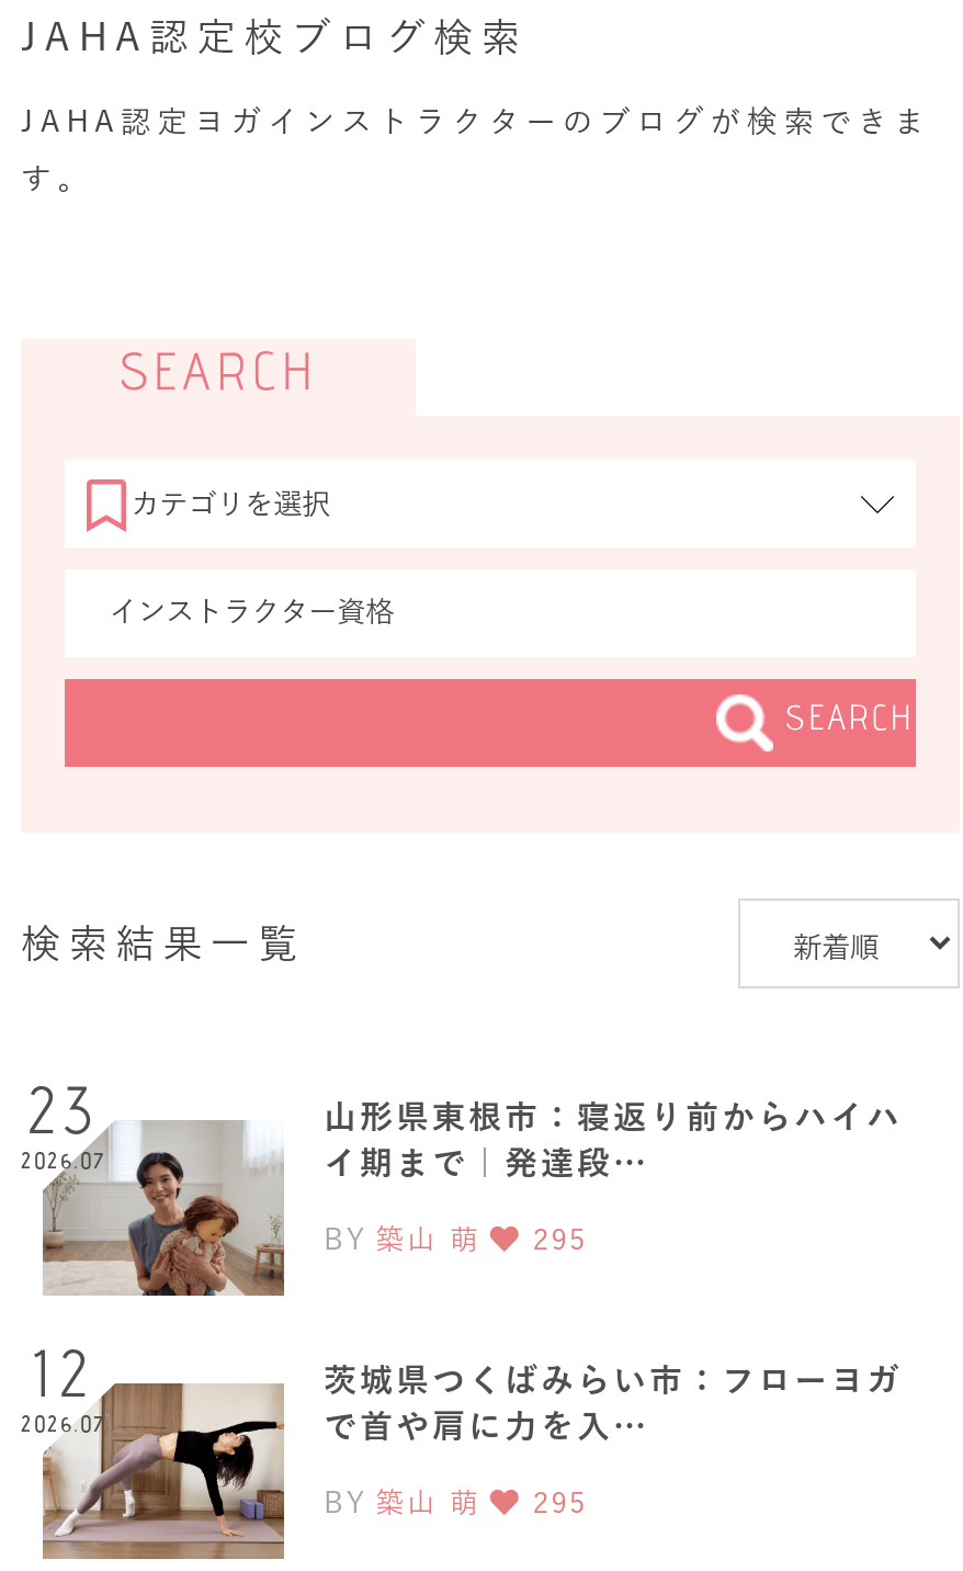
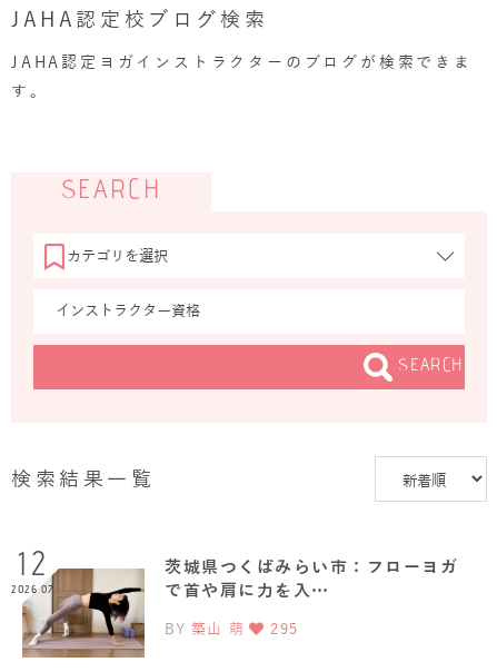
- [image]
- 23
- 2026.07

- 山形県東根市：寝返り前からハイハ
- イ期まで｜発達段…
- BY 築山 萌
- 295
